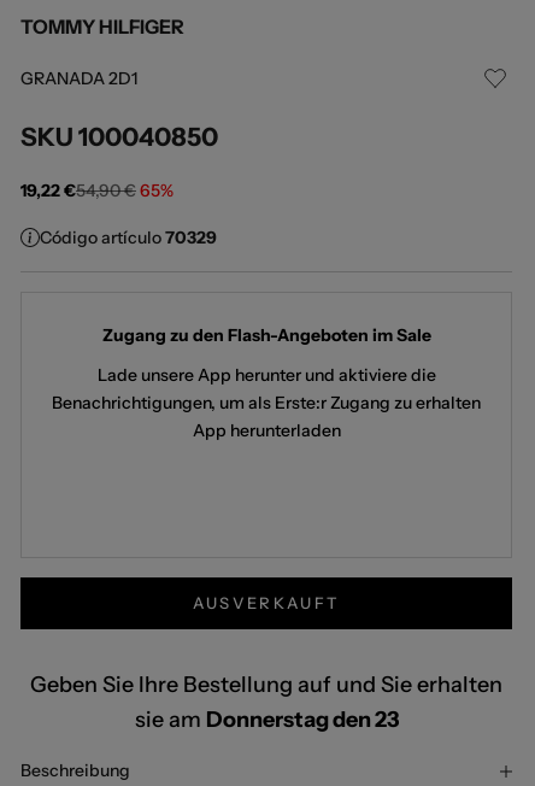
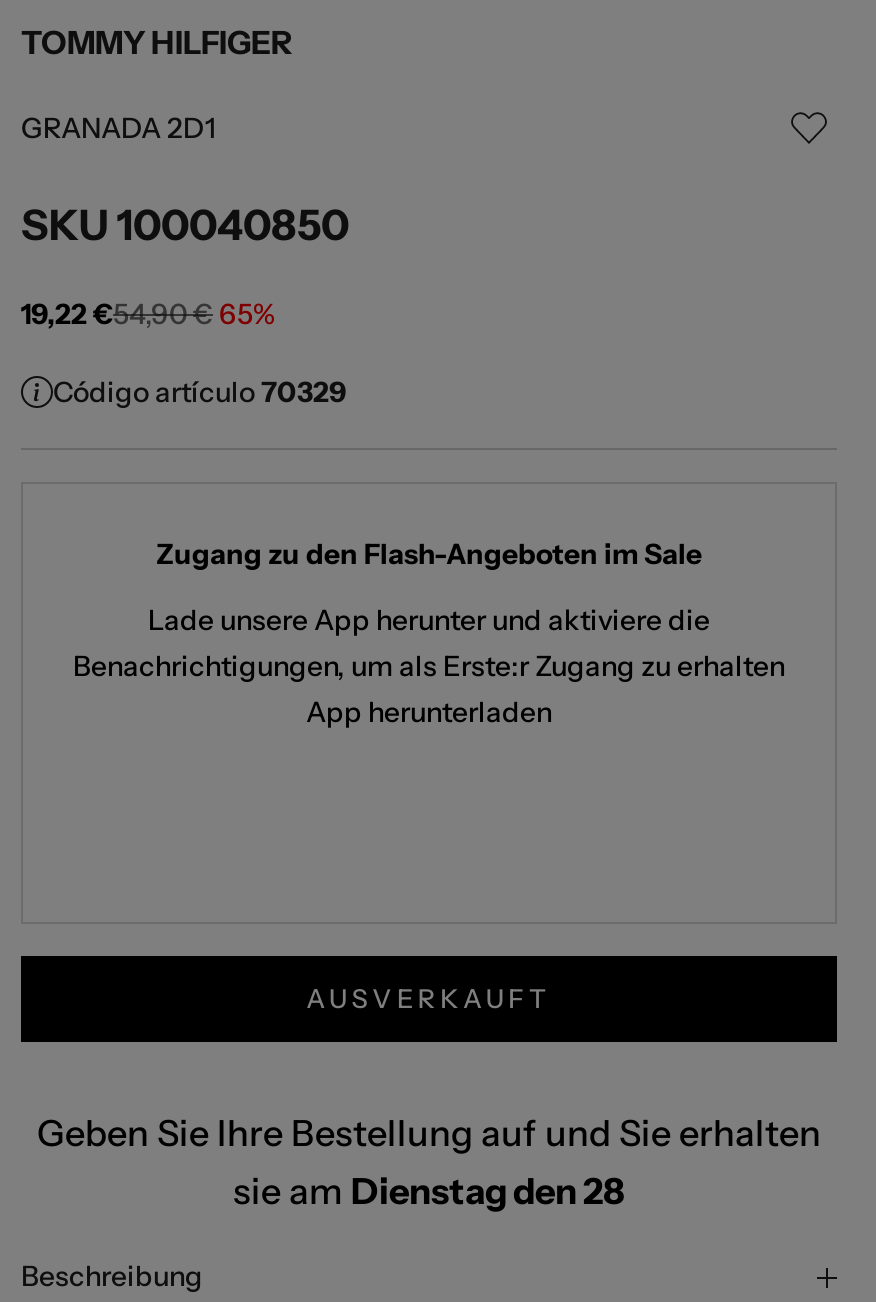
- sie am Donnerstag den 23
+ sie am Dienstag den 28
